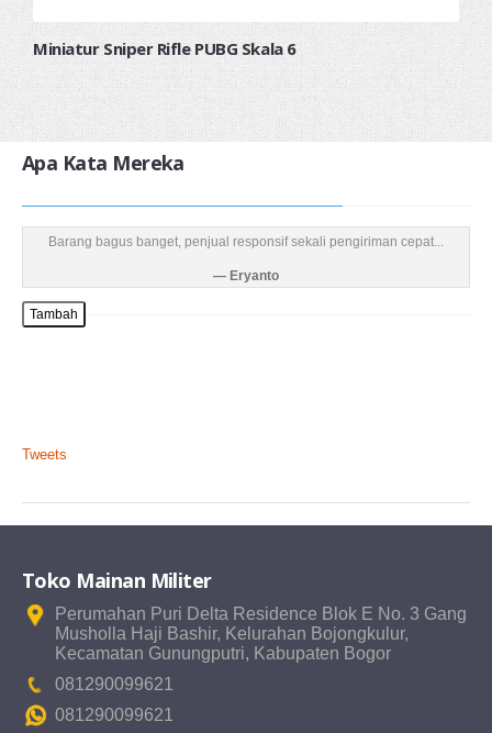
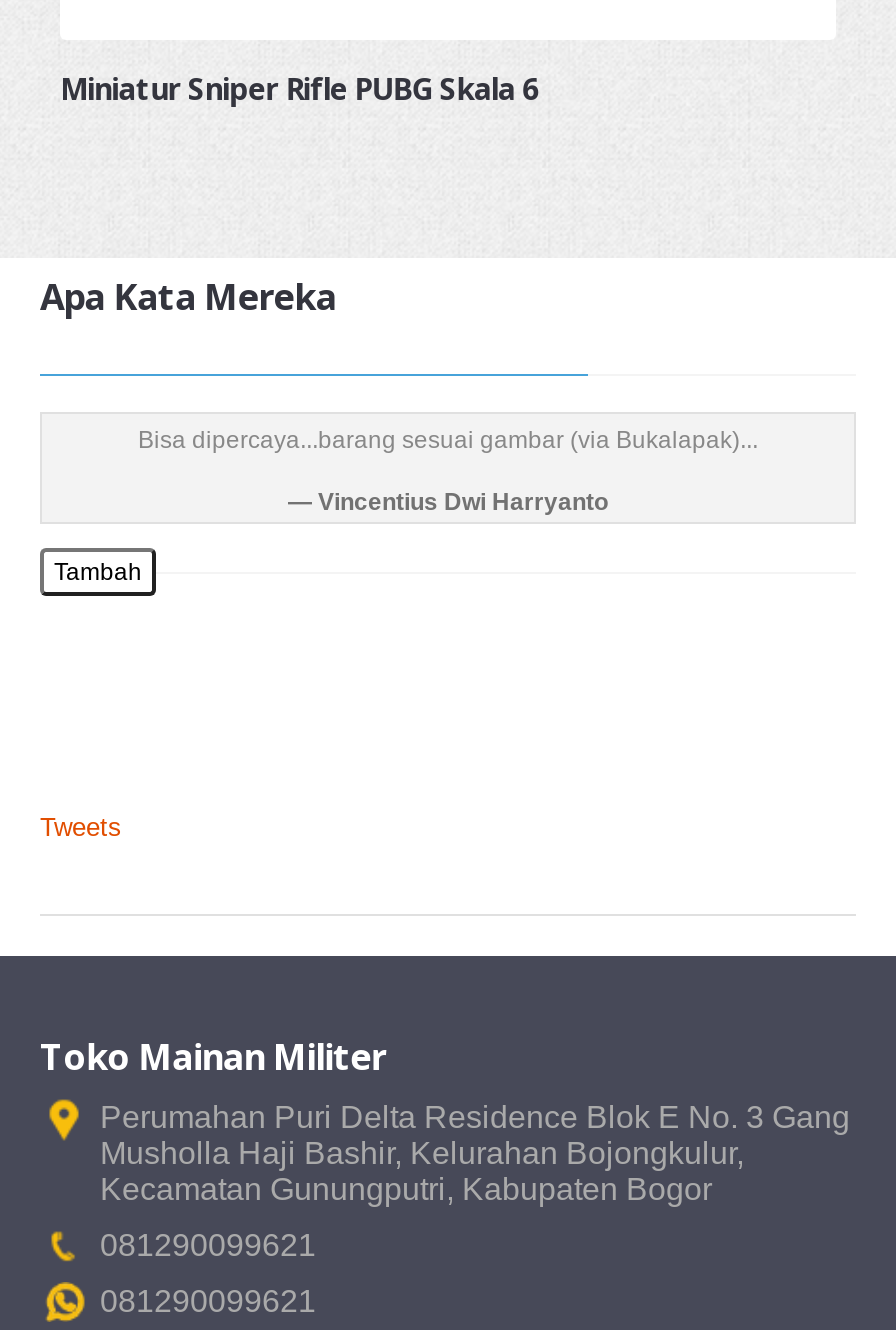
- Barang bagus banget, penjual responsif sekali pengiriman cepat...
+ Bisa dipercaya...barang sesuai gambar (via Bukalapak)...

- Eryanto
+ Vincentius Dwi Harryanto
